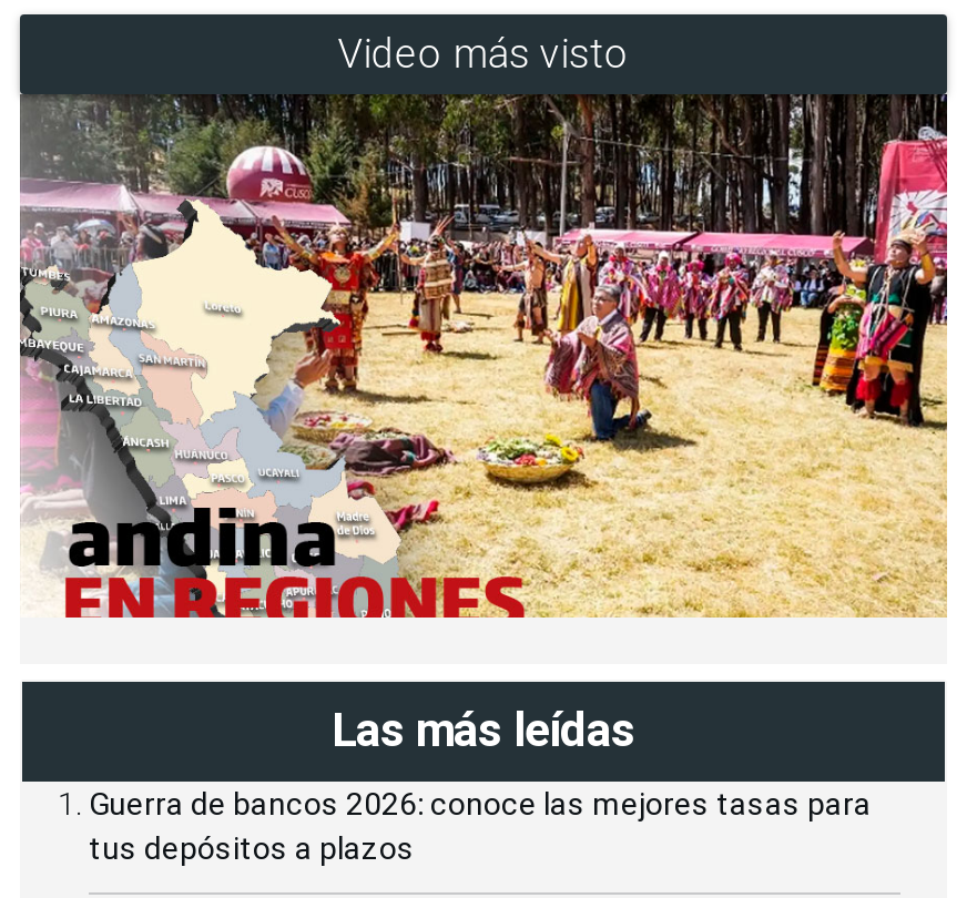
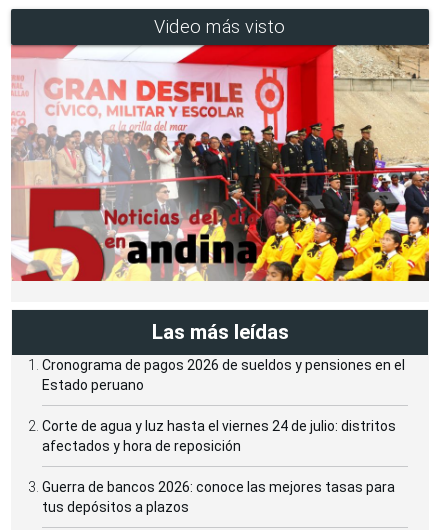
- [image]
+ [image]

+ Cronograma de pagos 2026 de sueldos y pensiones en el
+ Estado peruano
+ Corte de agua y luz hasta el viernes 24 de julio: distritos
+ afectados y hora de reposición
